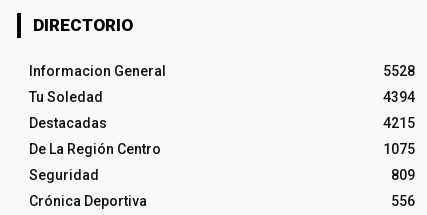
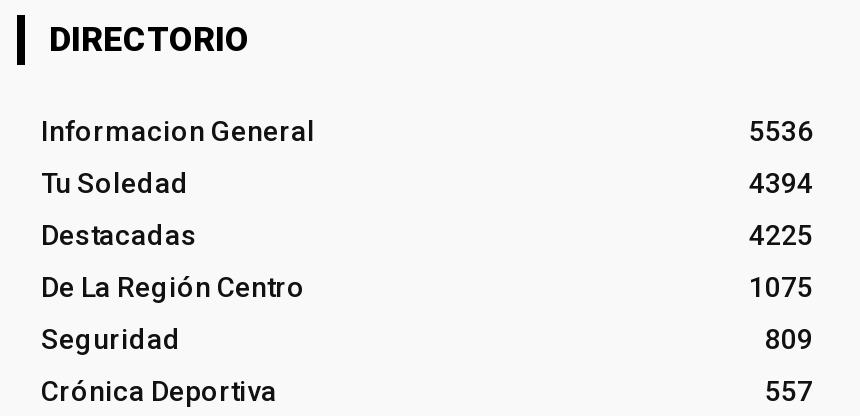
- 5528
+ 5536

- 4215
+ 4225

- 556
+ 557
